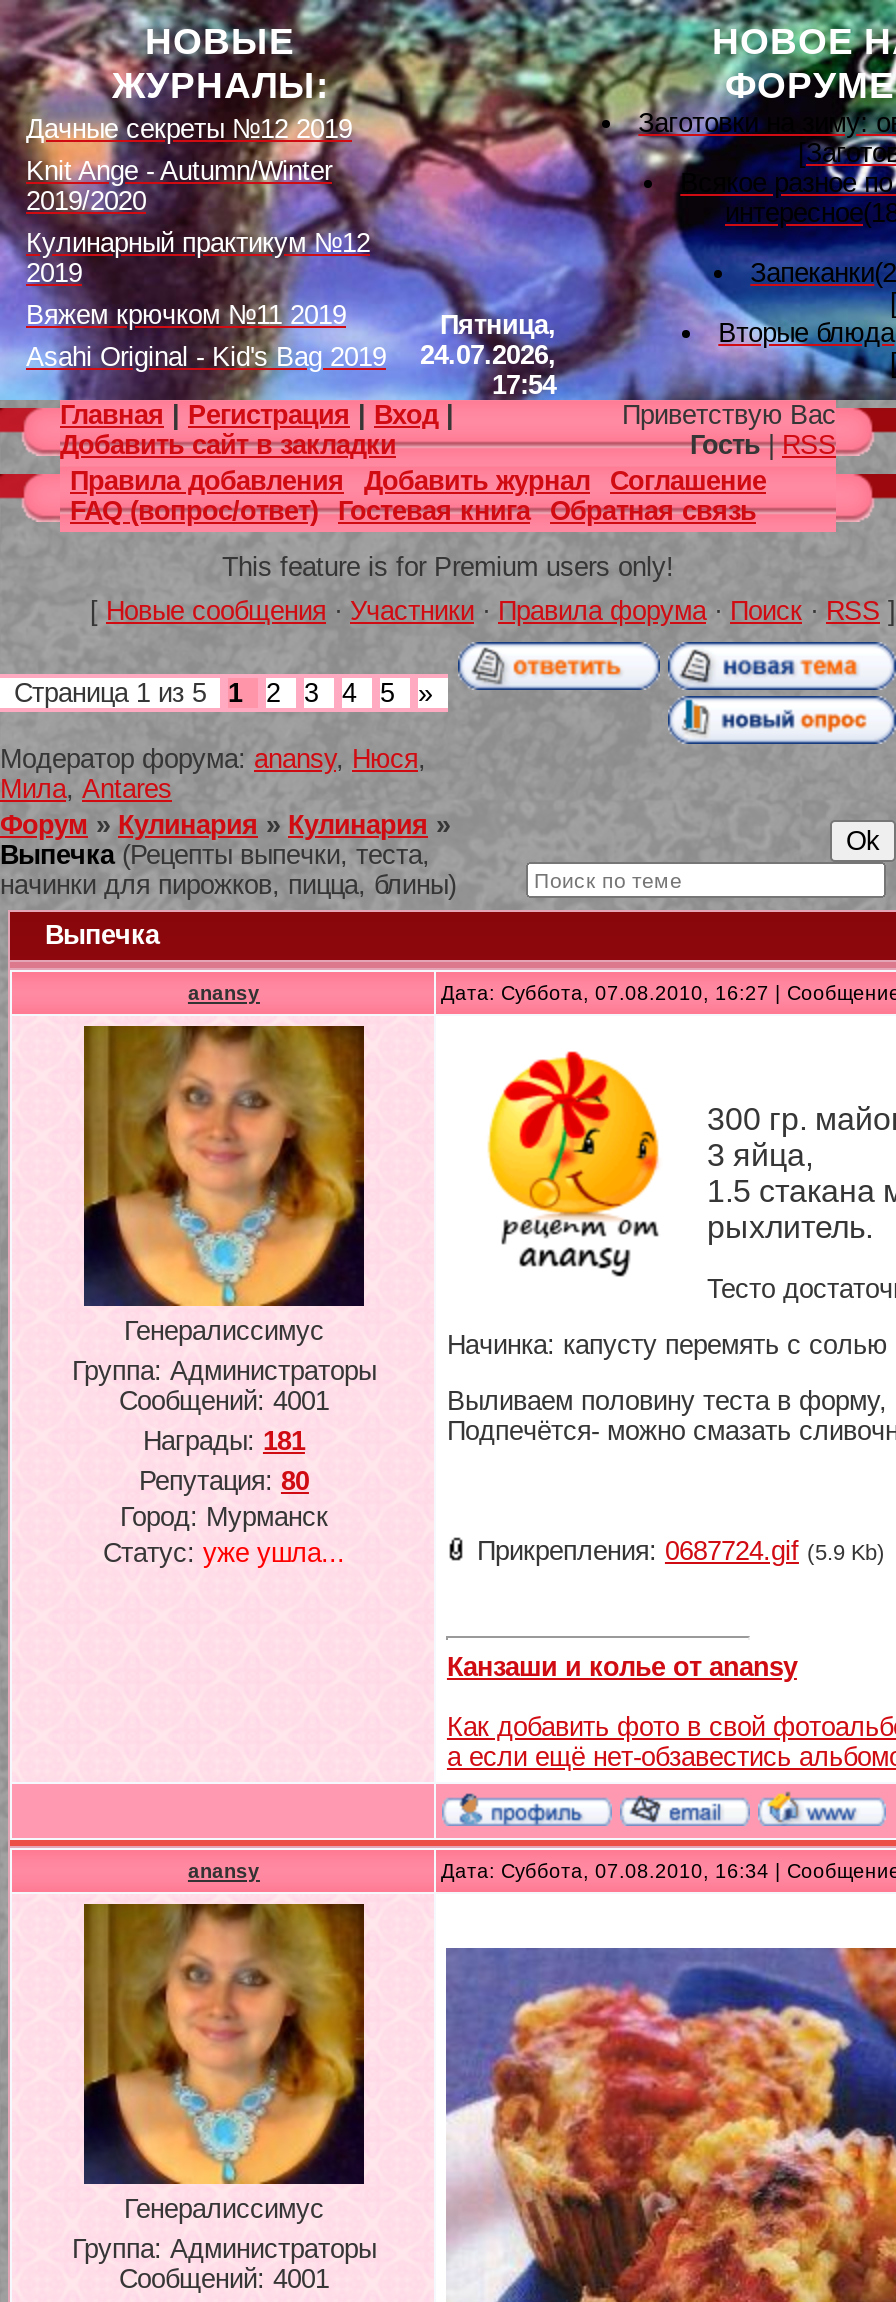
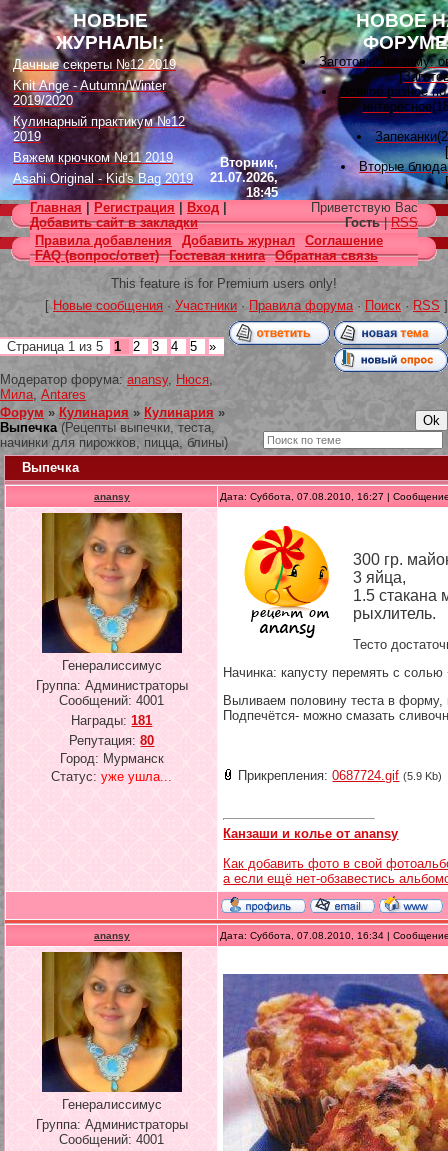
- Пятница,
- 24.07.2026,
- 17:54
+ Вторник,
+ 21.07.2026,
+ 18:45
